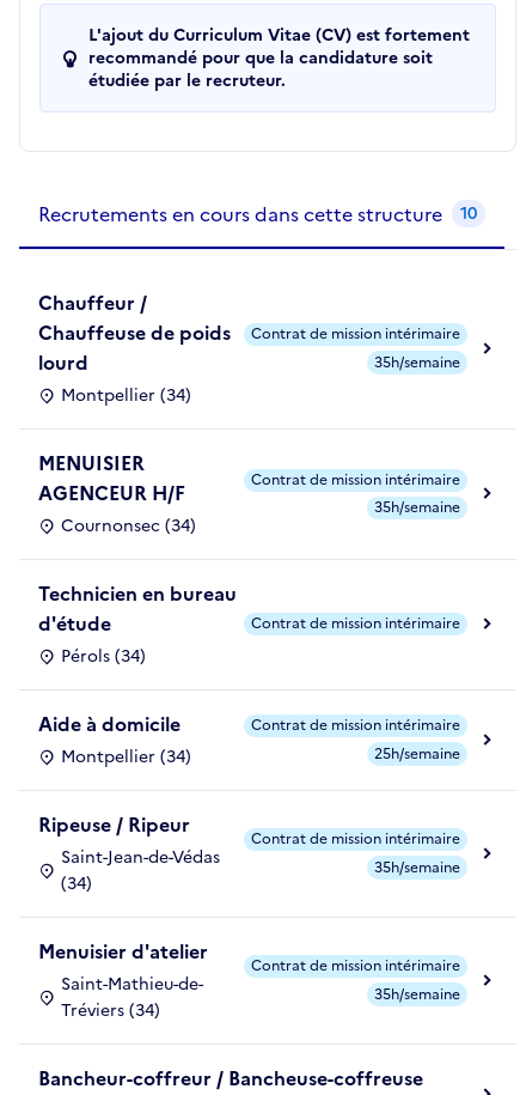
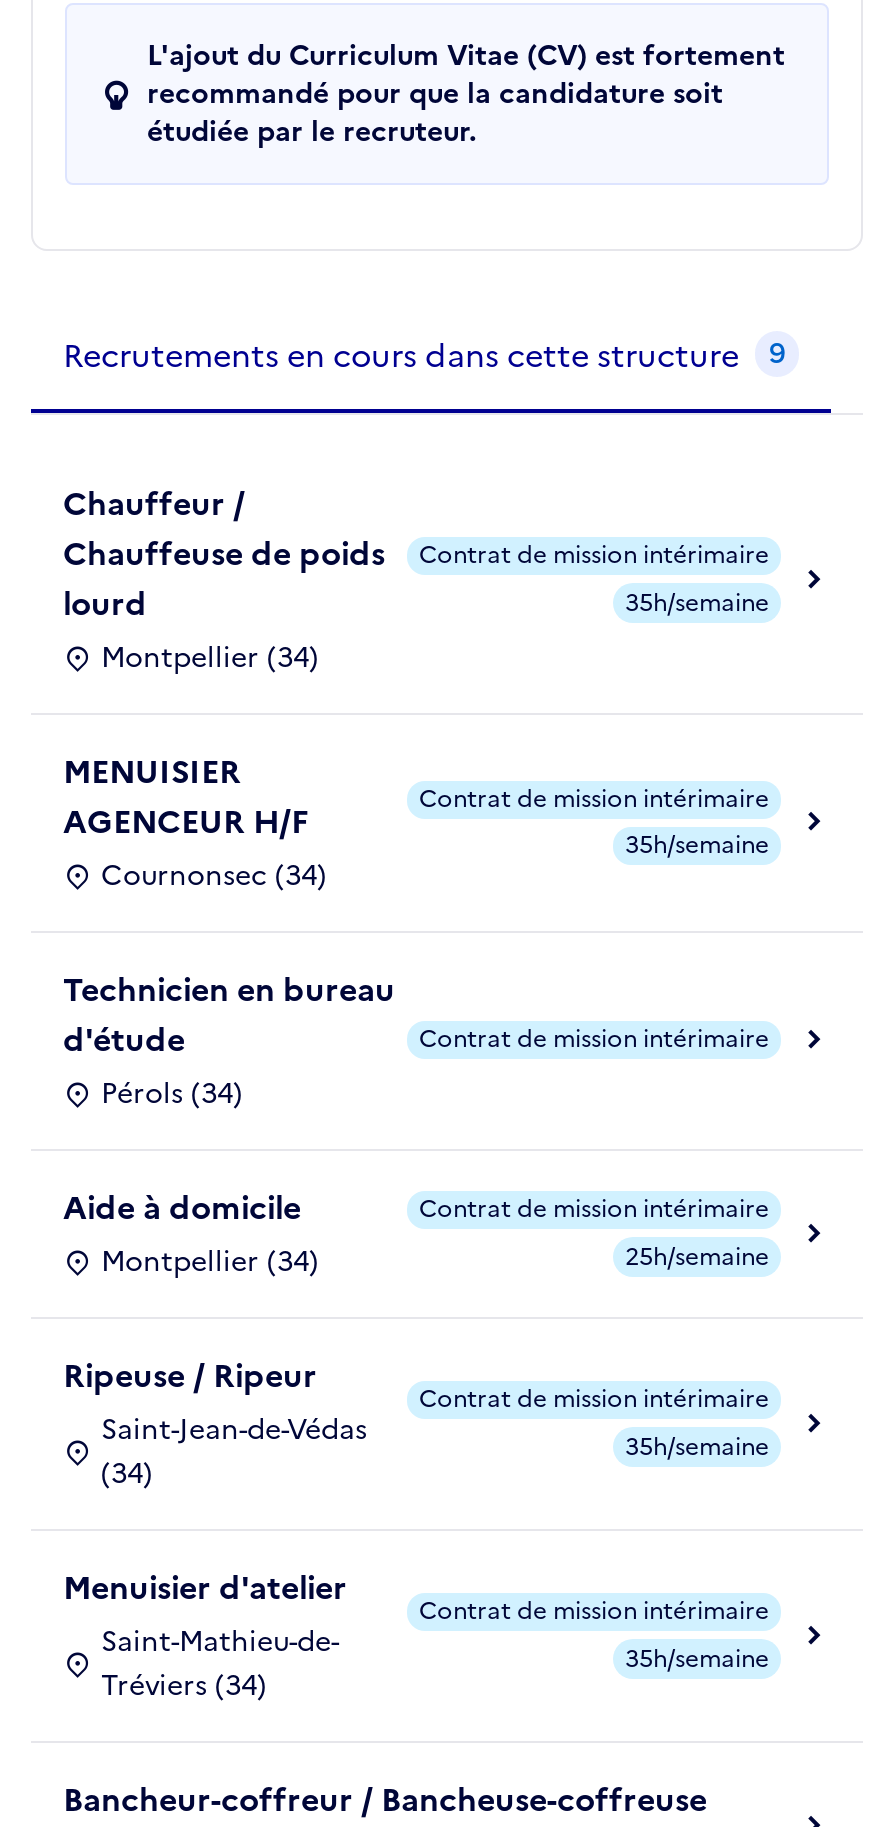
- 10
+ 9
